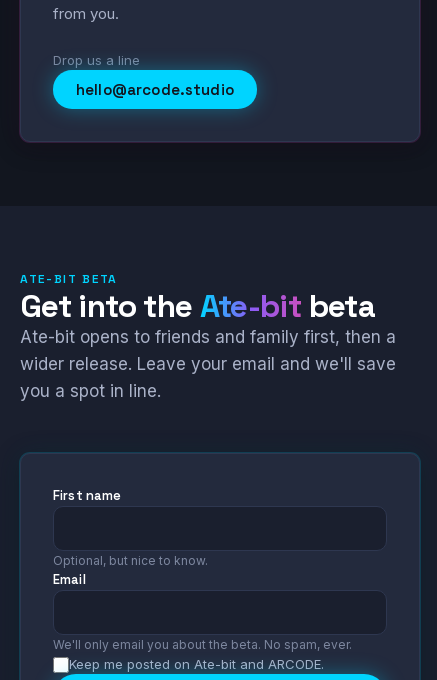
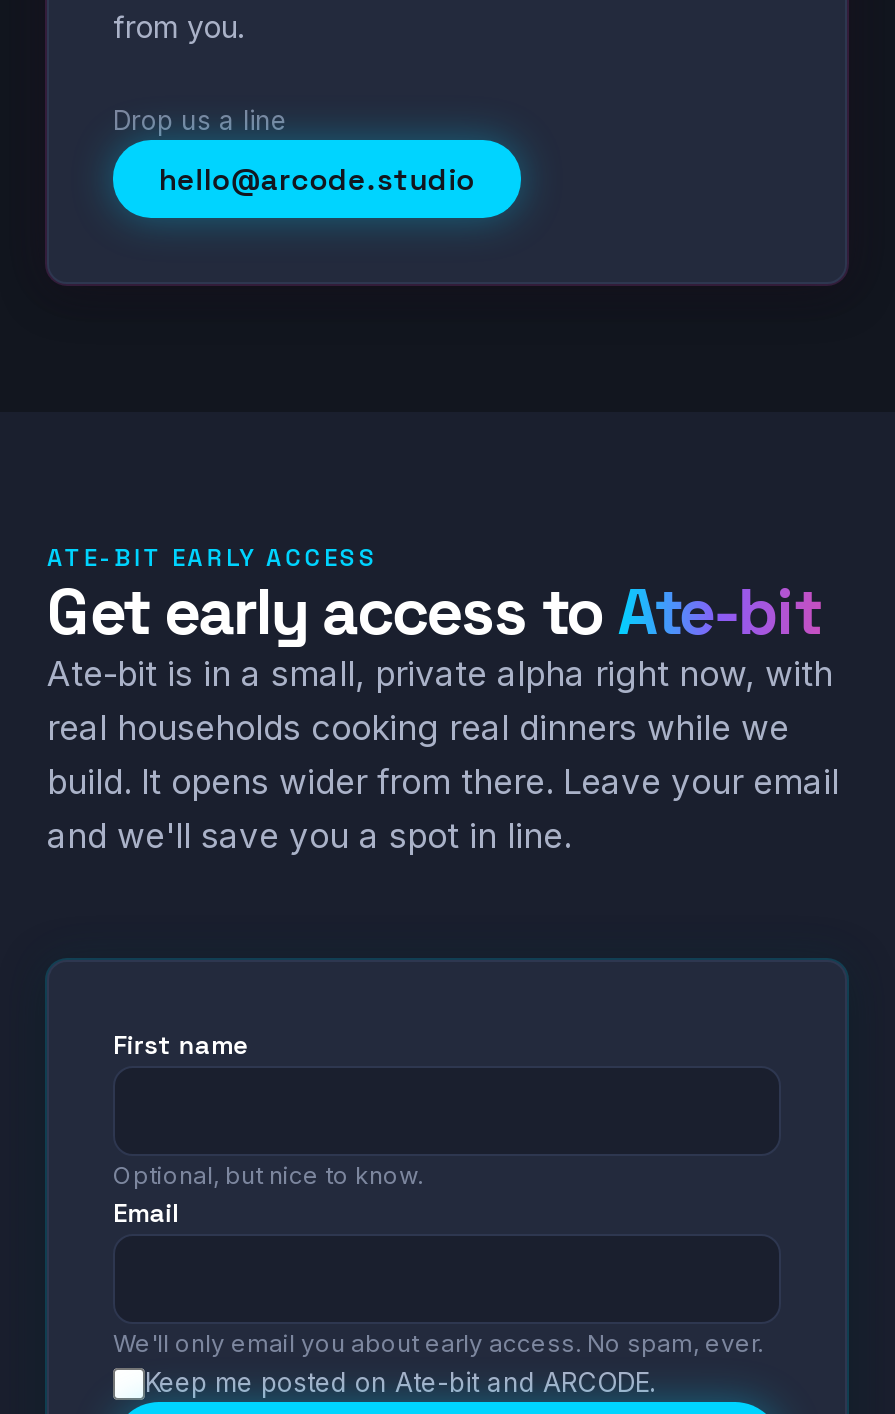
- ATE-BIT BETA
- Get into the Ate-bit beta
- Ate-bit opens to friends and family first, then a
- wider release. Leave your email and we'll save
- you a spot in line.
+ ATE-BIT EARLY ACCESS
+ Get early access to Ate-bit
+ Ate-bit is in a small, private alpha right now, with
+ real households cooking real dinners while we
+ build. It opens wider from there. Leave your email
+ and we'll save you a spot in line.

- We'll only email you about the beta. No spam, ever.
+ We'll only email you about early access. No spam, ever.
